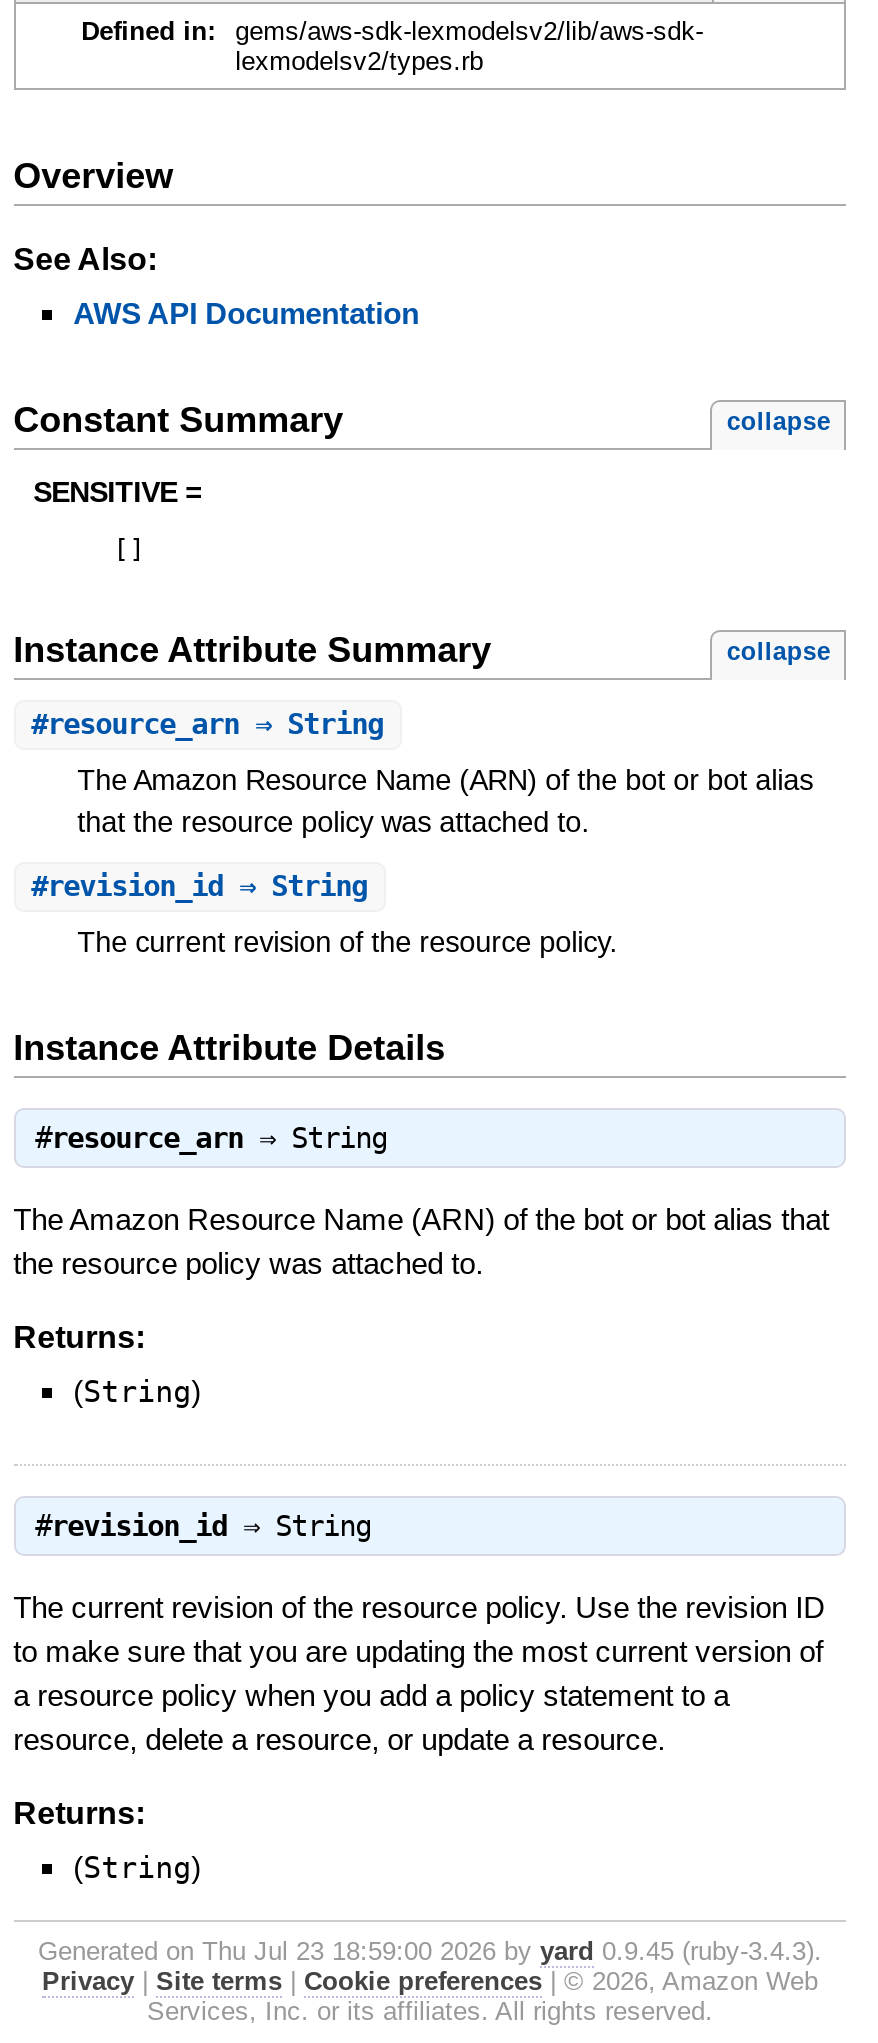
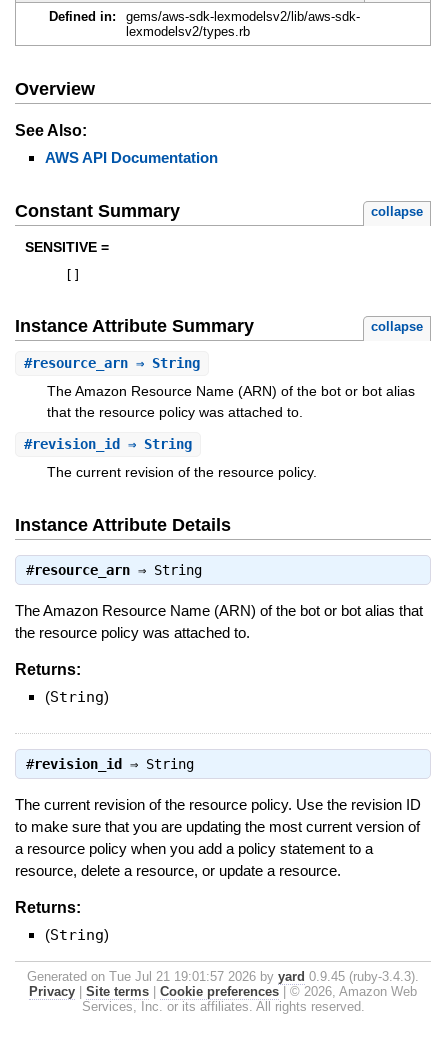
- Generated on Thu Jul 23 18:59:00 2026 by yard 0.9.45 (ruby-3.4.3).
+ Generated on Tue Jul 21 19:01:57 2026 by yard 0.9.45 (ruby-3.4.3).
